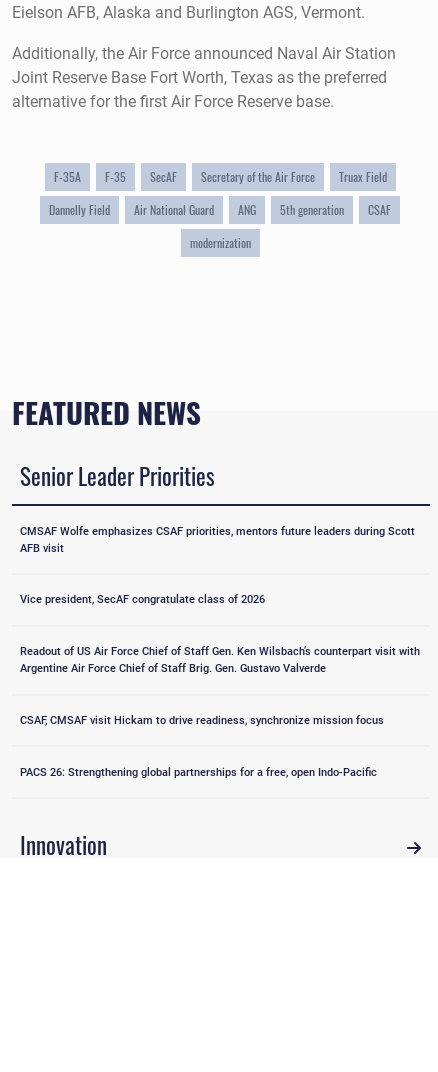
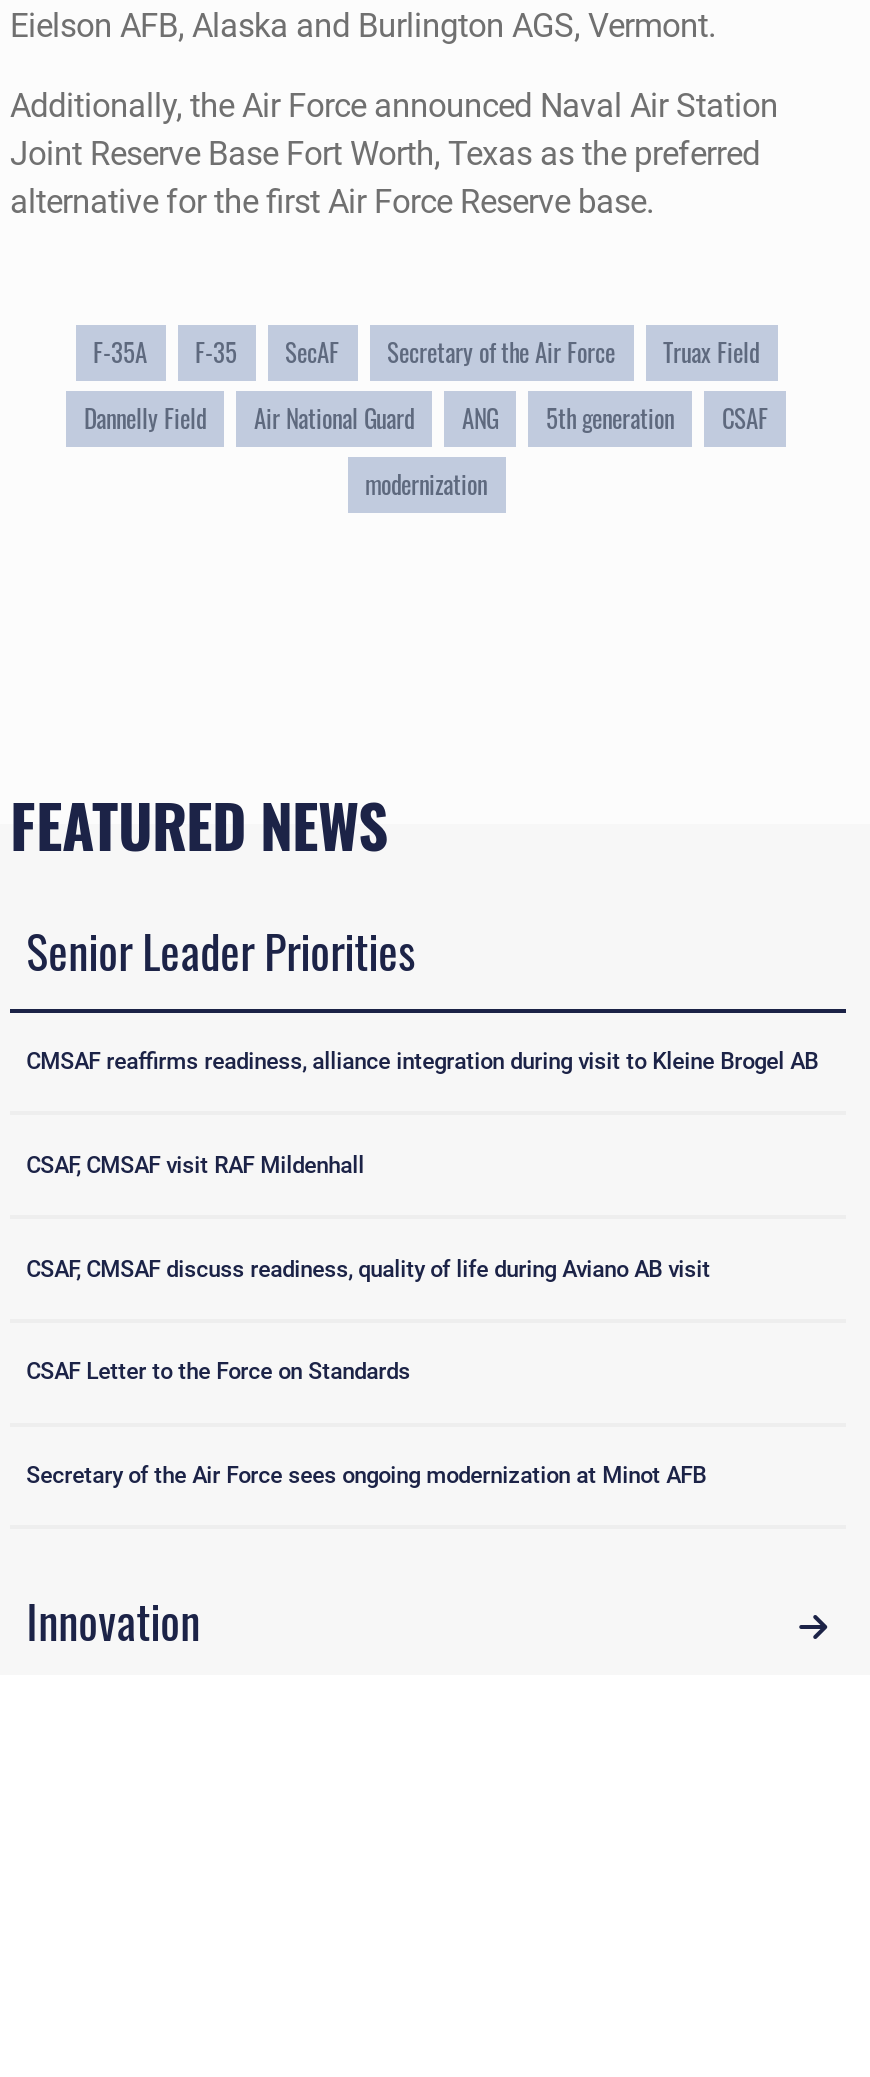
- CMSAF Wolfe emphasizes CSAF priorities, mentors future leaders during Scott
- AFB visit
+ CMSAF reaffirms readiness, alliance integration during visit to Kleine Brogel AB

- Vice president, SecAF congratulate class of 2026
+ CSAF, CMSAF visit RAF Mildenhall

- Readout of US Air Force Chief of Staff Gen. Ken Wilsbach’s counterpart visit with
- Argentine Air Force Chief of Staff Brig. Gen. Gustavo Valverde
+ CSAF, CMSAF discuss readiness, quality of life during Aviano AB visit

- CSAF, CMSAF visit Hickam to drive readiness, synchronize mission focus
+ CSAF Letter to the Force on Standards

- PACS 26: Strengthening global partnerships for a free, open Indo-Pacific
+ Secretary of the Air Force sees ongoing modernization at Minot AFB
